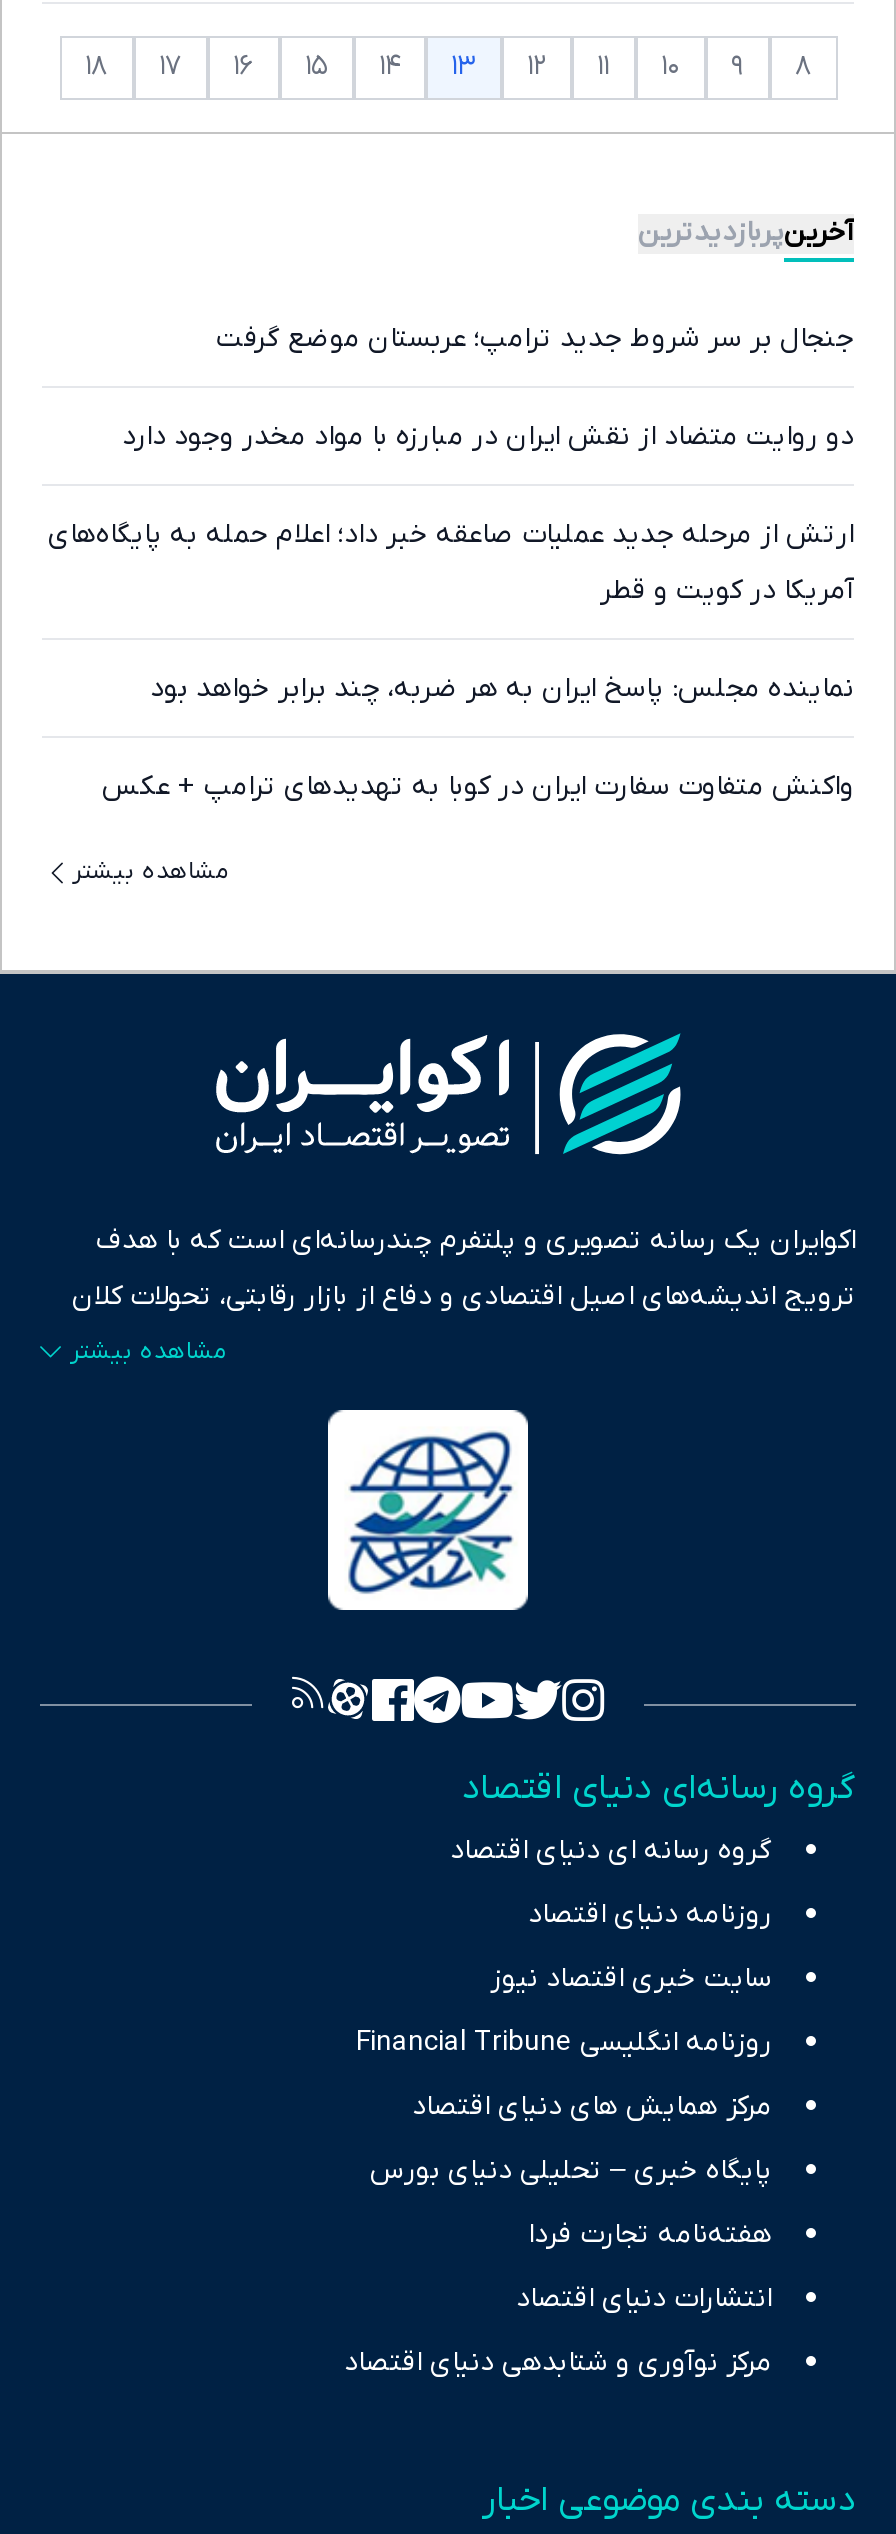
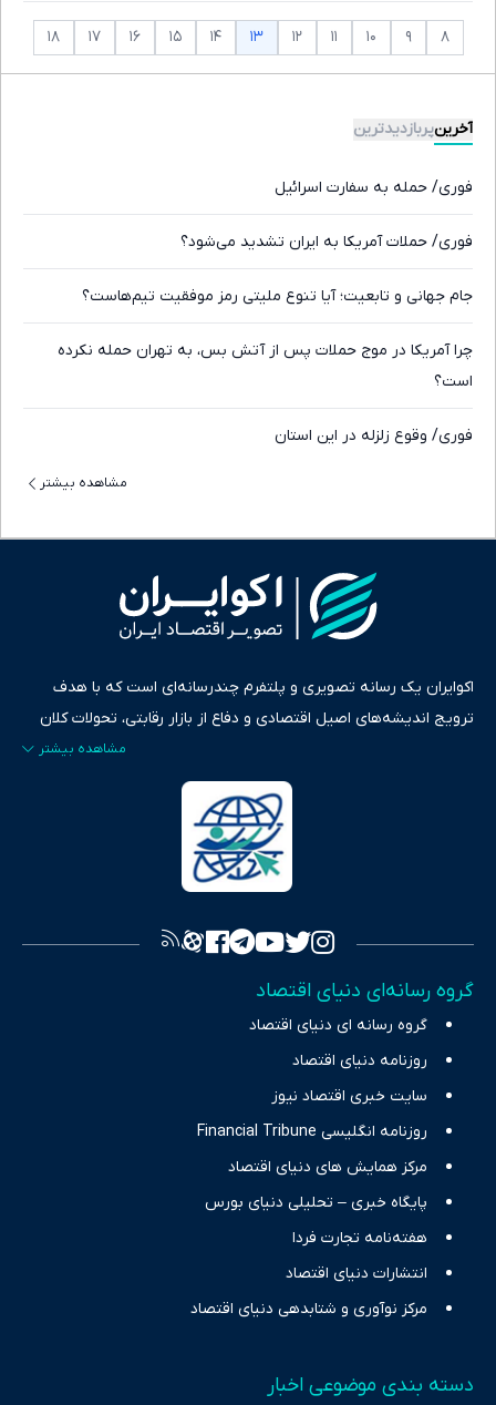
- جنجال بر سر شروط جدید ترامپ؛ عربستان موضع گرفت
+ فوری/ حمله به سفارت اسرائیل

- دو روایت متضاد از نقش ایران در مبارزه با مواد مخدر وجود دارد
+ فوری/ حملات آمریکا به ایران تشدید می‌شود؟

- ارتش از مرحله جدید عملیات صاعقه خبر داد؛ اعلام حمله به پایگاه‌های
+ جام جهانی و تابعیت؛ آیا تنوع ملیتی رمز موفقیت تیم‌هاست؟

- آمریکا در کویت و قطر
+ چرا آمریکا در موج حملات پس از آتش بس، به تهران حمله نکرده

- نماینده مجلس: پاسخ ایران به هر ضربه، چند برابر خواهد بود
+ است؟

- واکنش متفاوت سفارت ایران در کوبا به تهدیدهای ترامپ + عکس
+ فوری/ وقوع زلزله در این استان
